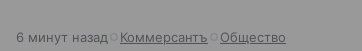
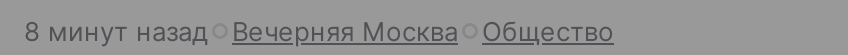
- 6 минут назад
- Коммерсантъ
+ 8 минут назад
+ Вечерняя Москва
